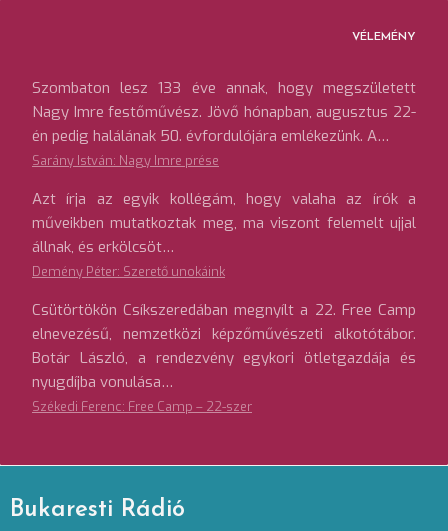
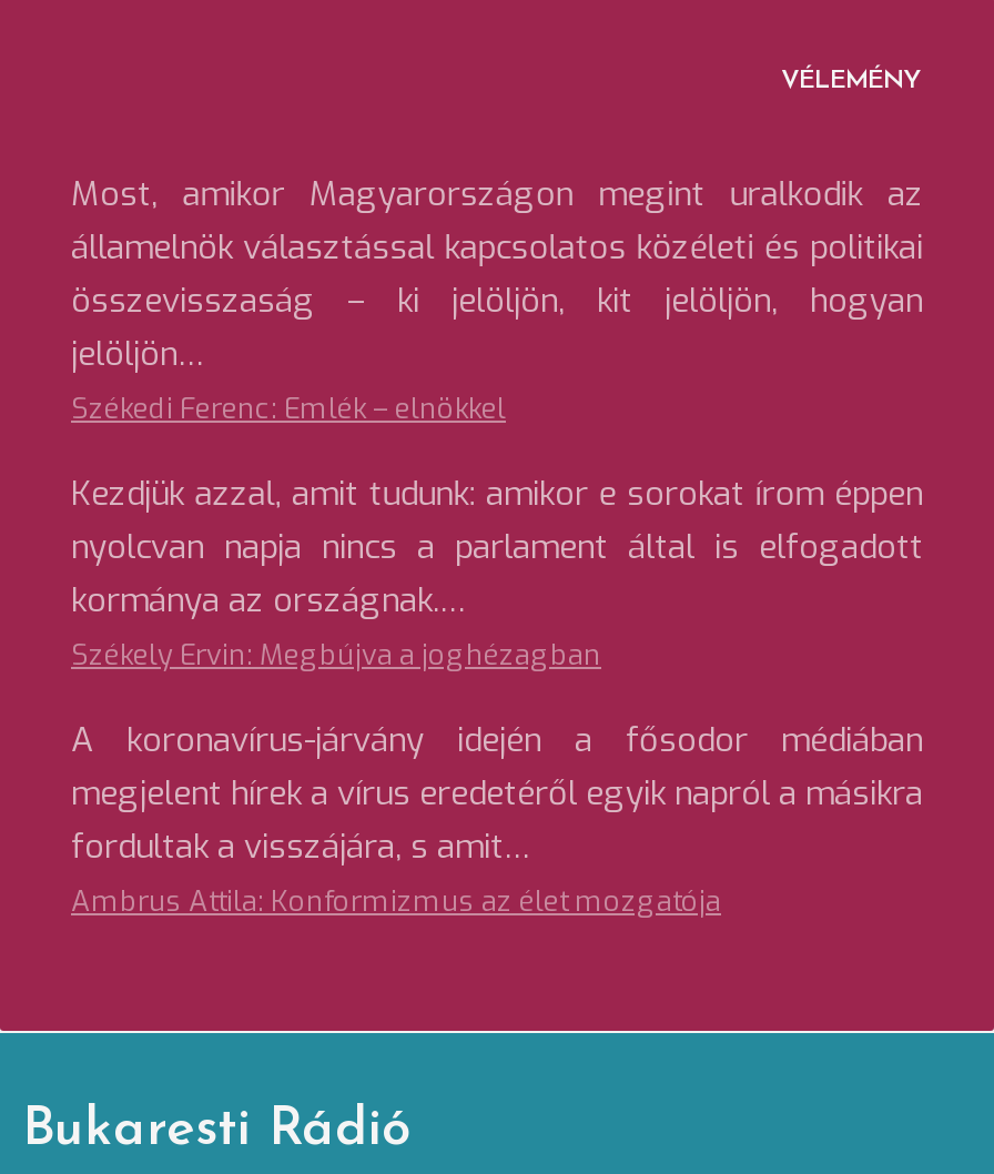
- Szombaton lesz 133 éve annak, hogy megszületett
- Nagy Imre festőművész. Jövő hónapban, augusztus 22-
- én pedig halálának 50. évfordulójára emlékezünk. A…
- Sarány István: Nagy Imre prése
+ Most, amikor Magyarországon megint uralkodik az
+ államelnök választással kapcsolatos közéleti és politikai
+ összevisszaság – ki jelöljön, kit jelöljön, hogyan
+ jelöljön…
+ Székedi Ferenc: Emlék – elnökkel

- Azt írja az egyik kollégám, hogy valaha az írók a
- műveikben mutatkoztak meg, ma viszont felemelt ujjal
- állnak, és erkölcsöt…
- Demény Péter: Szerető unokáink
+ Kezdjük azzal, amit tudunk: amikor e sorokat írom éppen
+ nyolcvan napja nincs a parlament által is elfogadott
+ kormánya az országnak.…
+ Székely Ervin: Megbújva a joghézagban

- Csütörtökön Csíkszeredában megnyílt a 22. Free Camp
- elnevezésű, nemzetközi képzőművészeti alkotótábor.
- Botár László, a rendezvény egykori ötletgazdája és
- nyugdíjba vonulása…
- Székedi Ferenc: Free Camp – 22-szer
+ A koronavírus-járvány idején a fősodor médiában
+ megjelent hírek a vírus eredetéről egyik napról a másikra
+ fordultak a visszájára, s amit…
+ Ambrus Attila: Konformizmus az élet mozgatója
